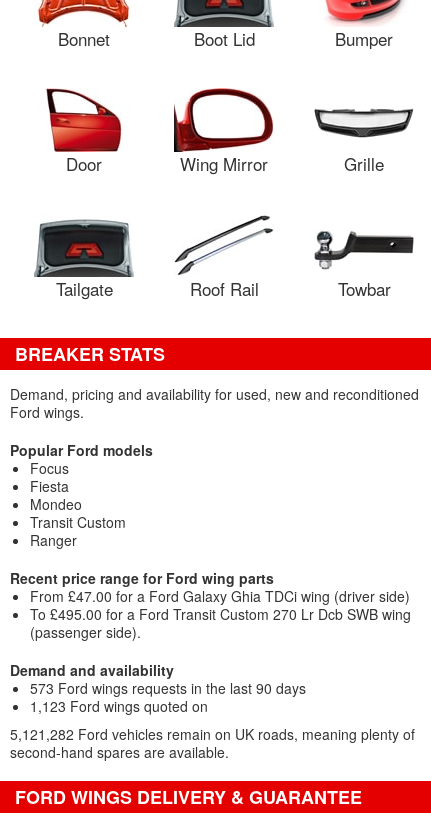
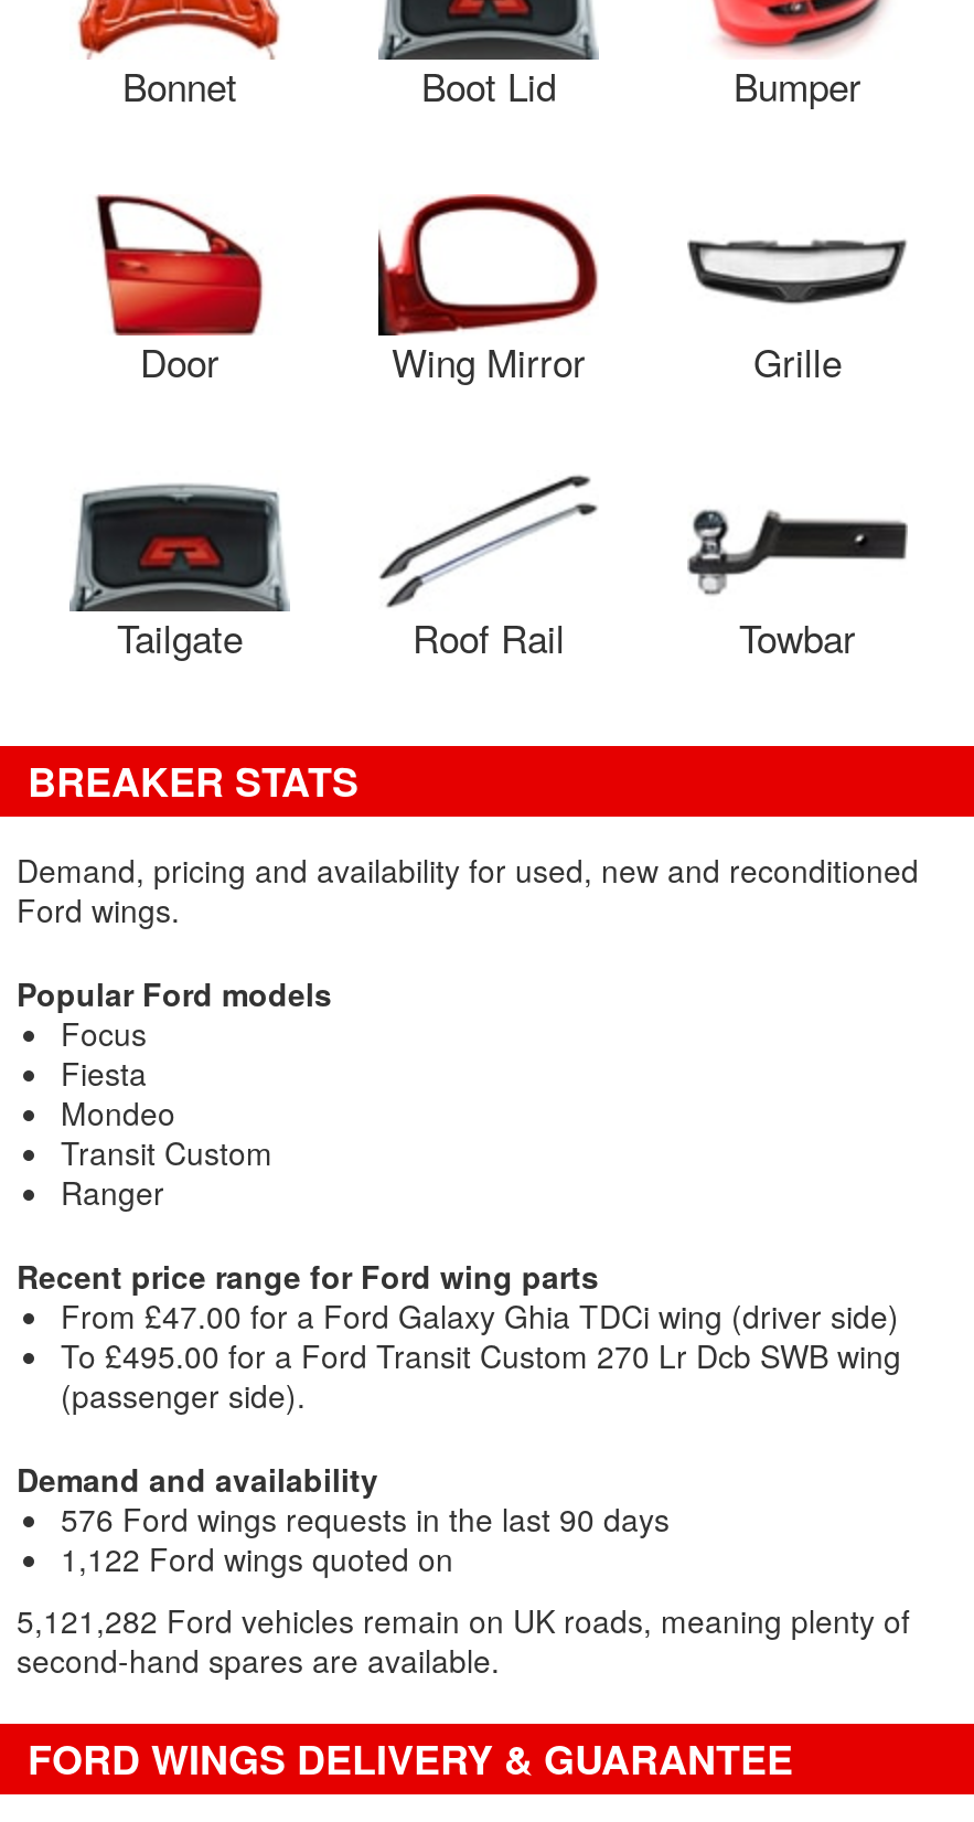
- 573 Ford wings requests in the last 90 days
+ 576 Ford wings requests in the last 90 days

- 1,123 Ford wings quoted on
+ 1,122 Ford wings quoted on
